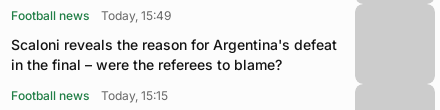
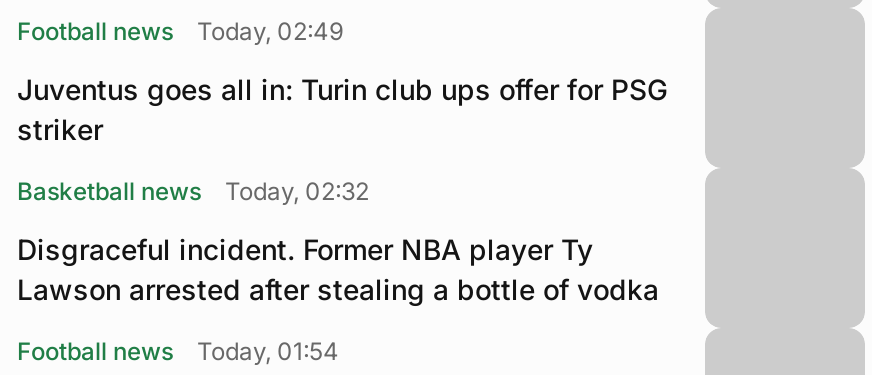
- Today, 15:49
- Scaloni reveals the reason for Argentina's defeat
- in the final – were the referees to blame?
+ Today, 02:49
+ Juventus goes all in: Turin club ups offer for PSG
+ striker
+ Basketball news
+ Today, 02:32
+ Disgraceful incident. Former NBA player Ty
+ Lawson arrested after stealing a bottle of vodka

- Football news Today, 15:15
+ Football news Today, 01:54
